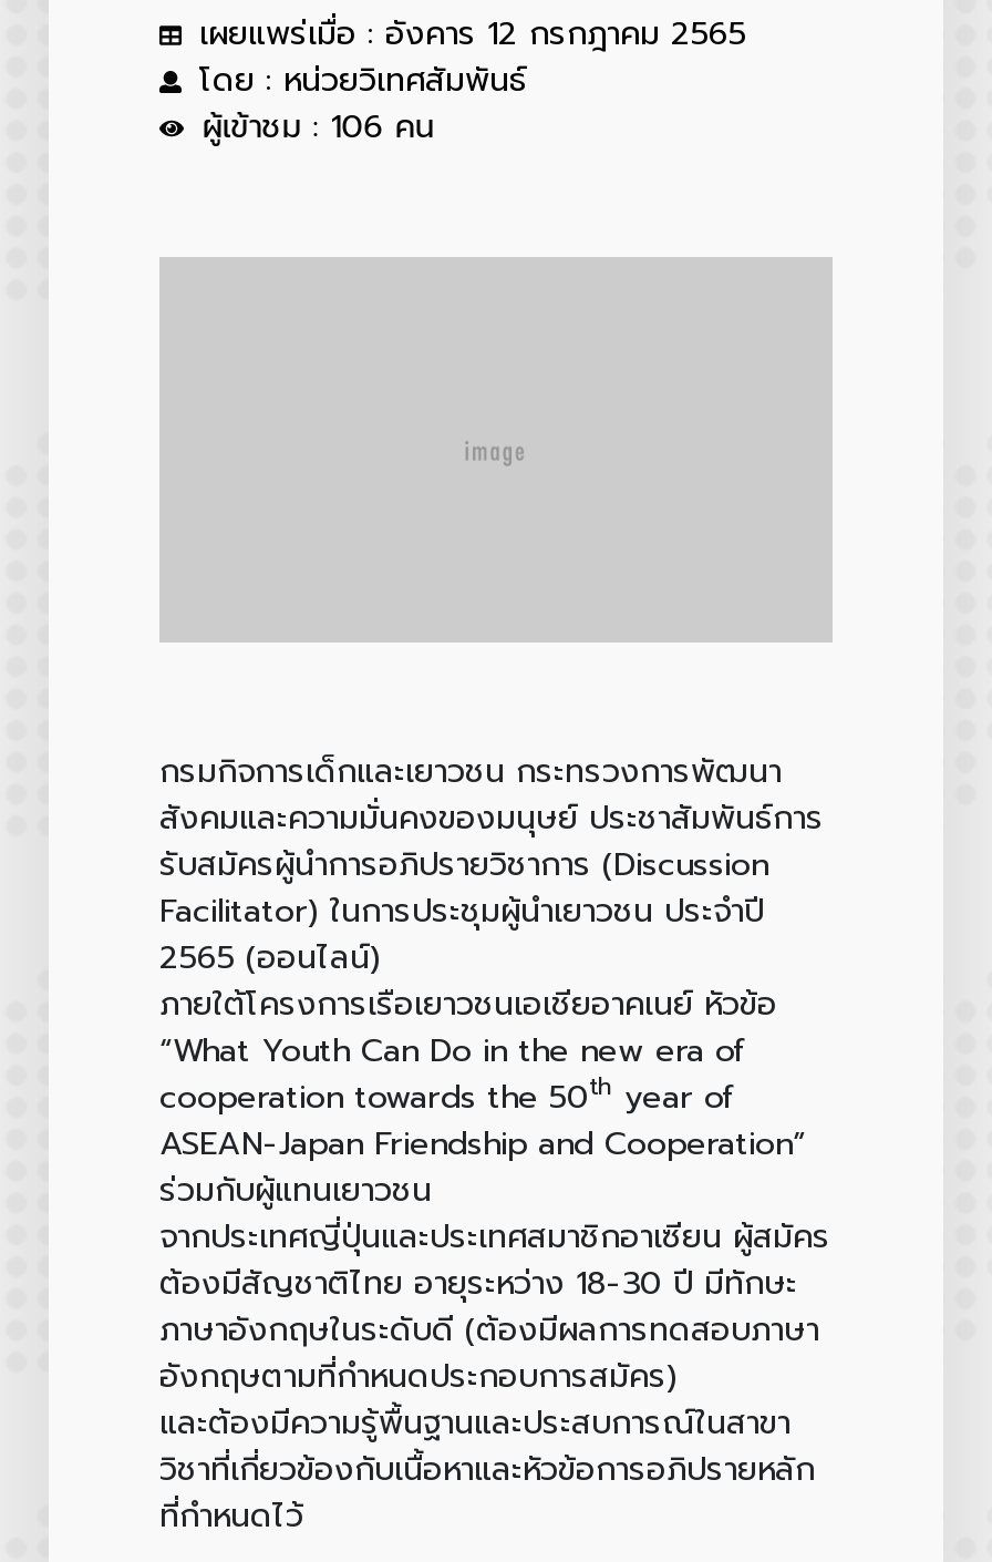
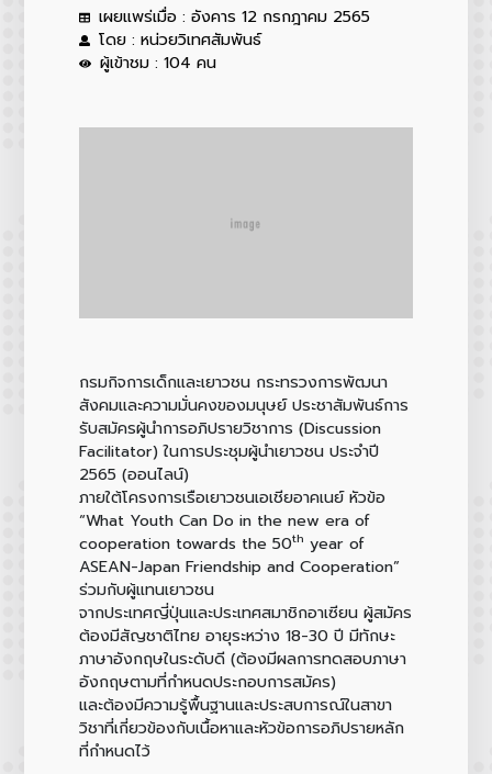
- ผู้เข้าชม : 106 คน
+ ผู้เข้าชม : 104 คน
